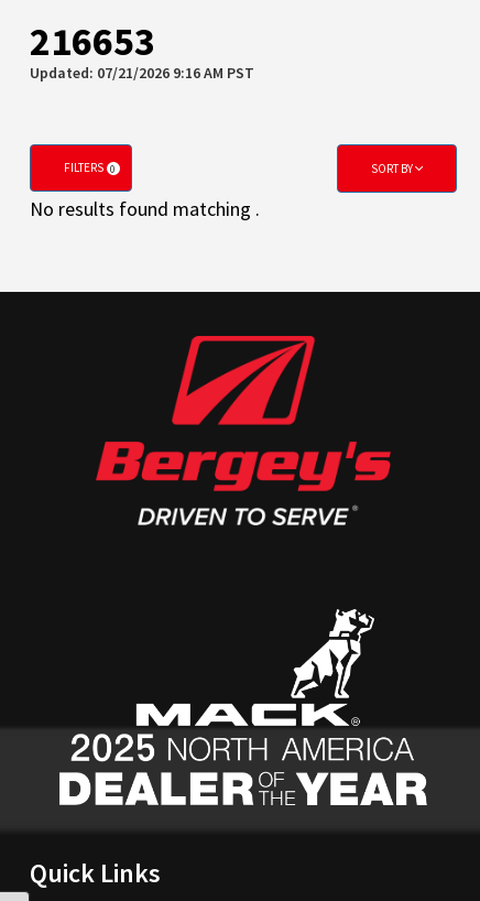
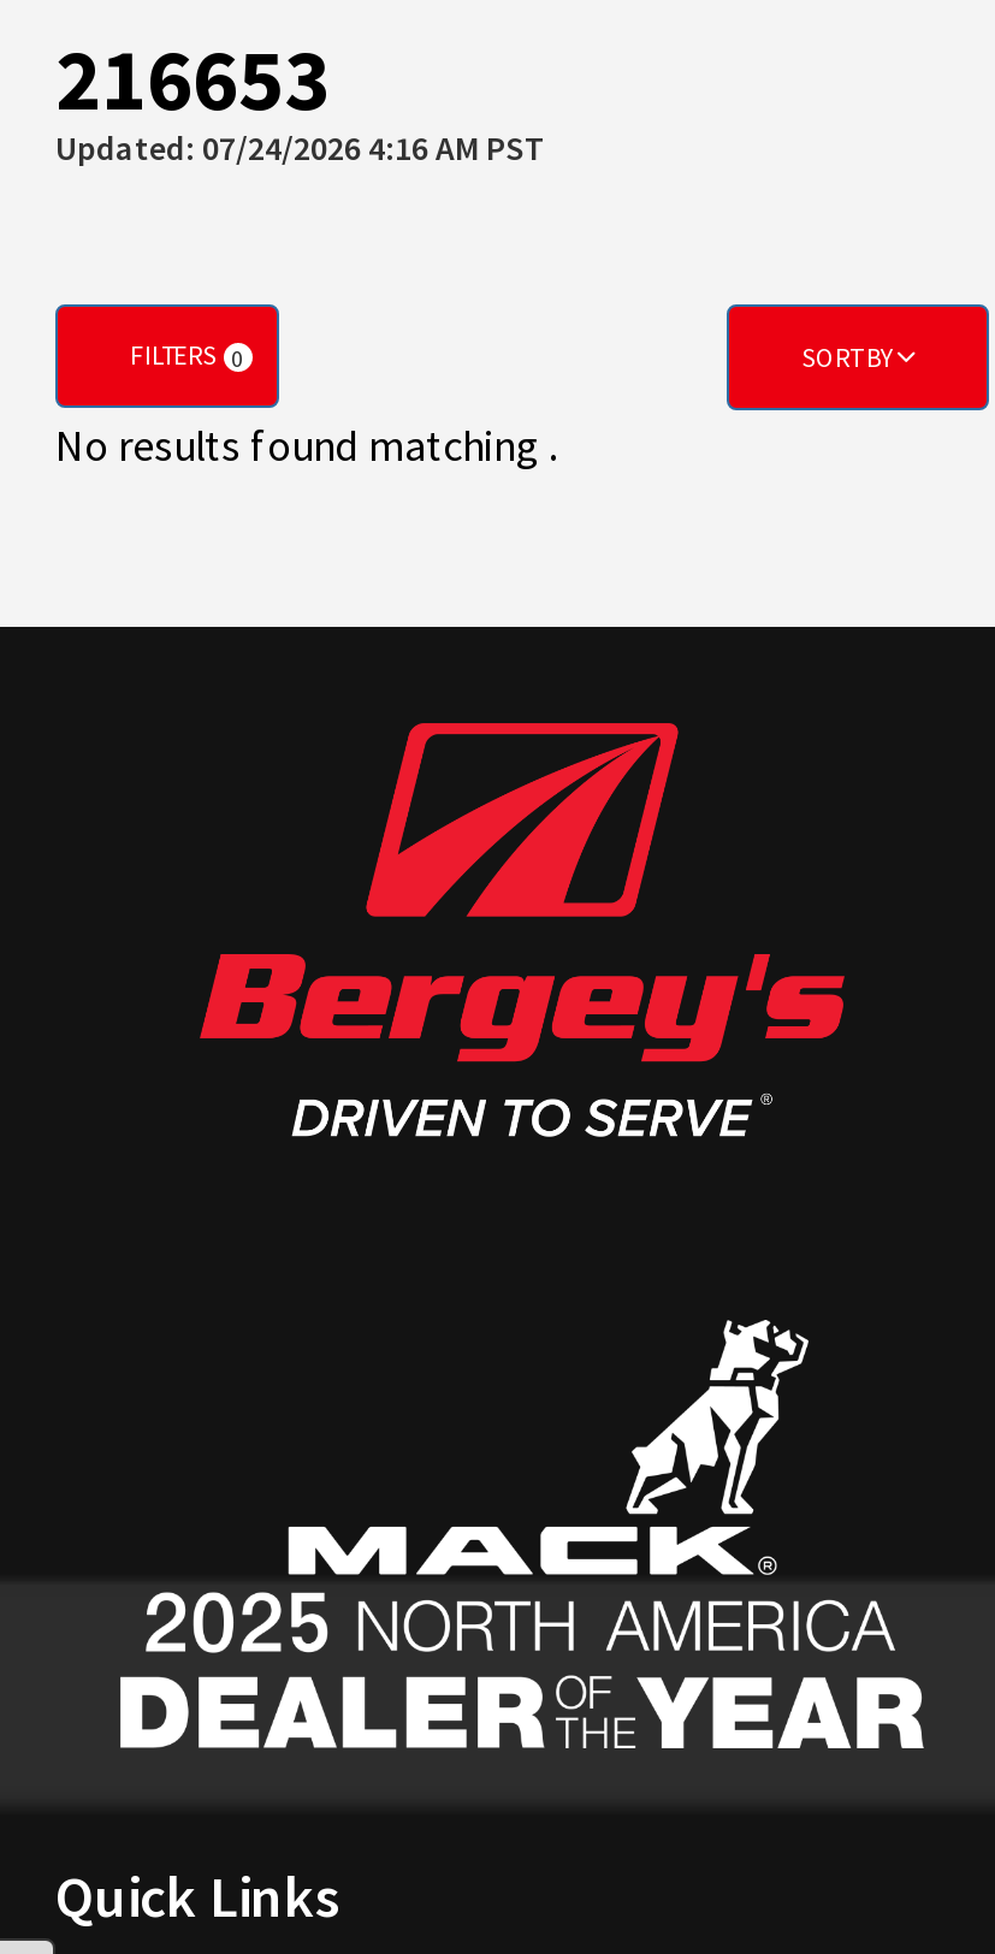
- Updated: 07/21/2026 9:16 AM PST
+ Updated: 07/24/2026 4:16 AM PST
